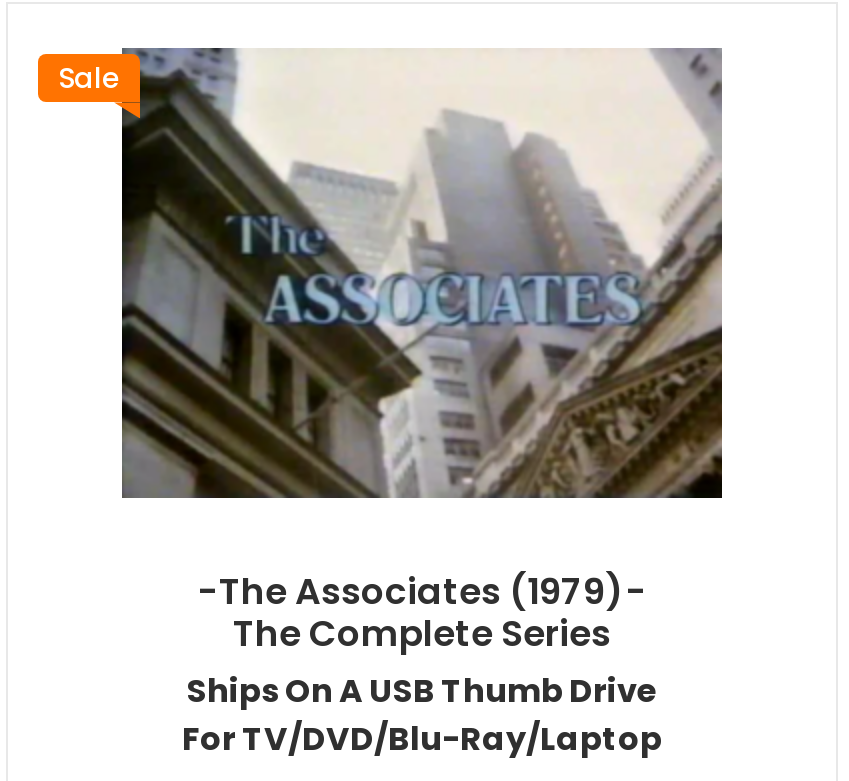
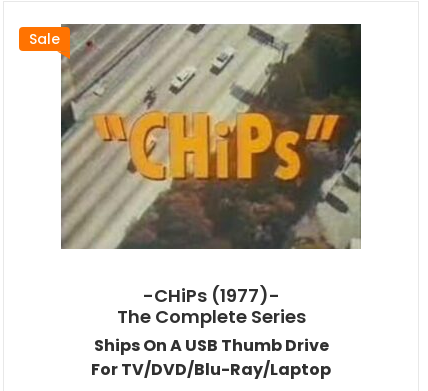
- [image]
- -The Associates (1979)-
+ [image]
+ -CHiPs (1977)-
